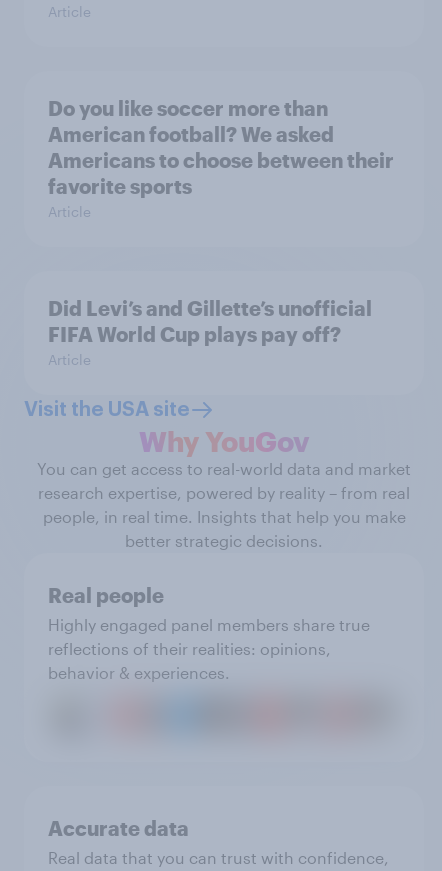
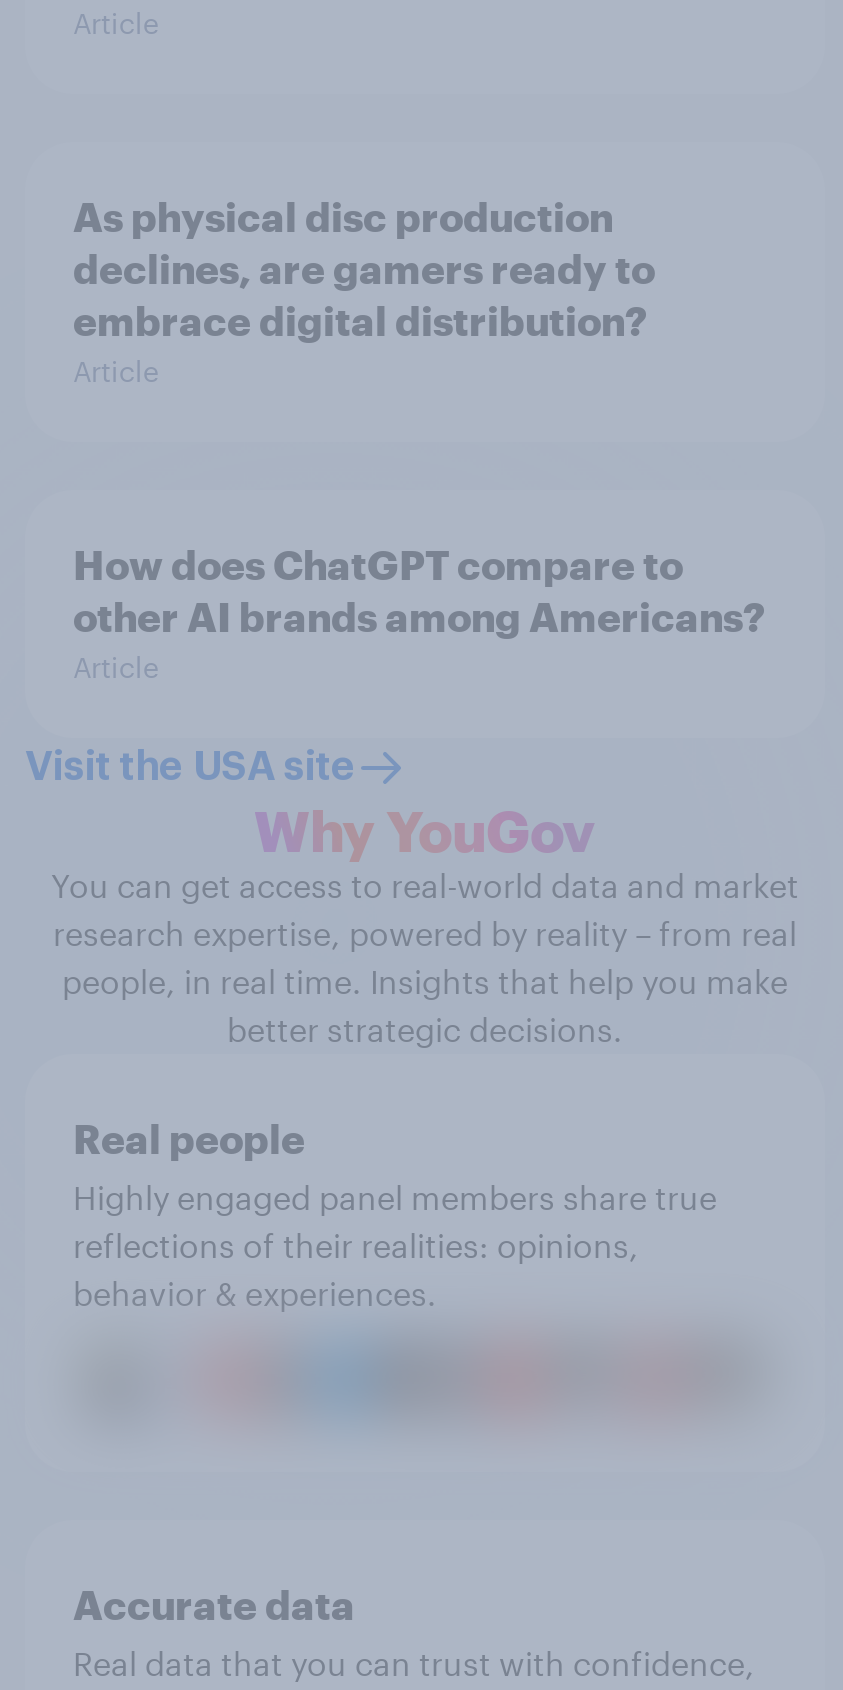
- Do you like soccer more than
- American football? We asked
- Americans to choose between their
- favorite sports
+ As physical disc production
+ declines, are gamers ready to
+ embrace digital distribution?

- Did Levi’s and Gillette’s unofficial
- FIFA World Cup plays pay off?
+ How does ChatGPT compare to
+ other AI brands among Americans?
